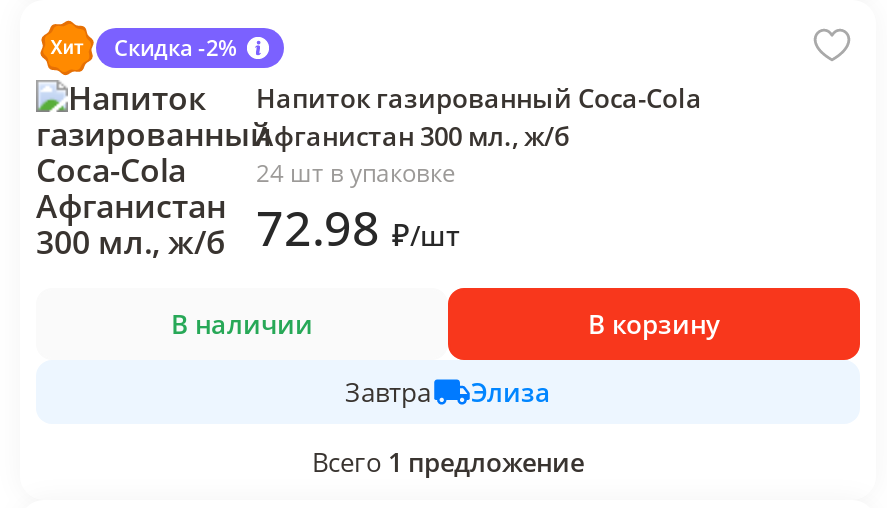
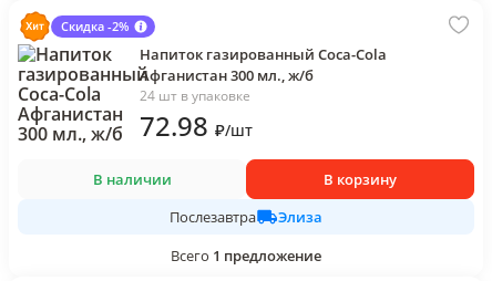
- Завтра
+ Послезавтра
